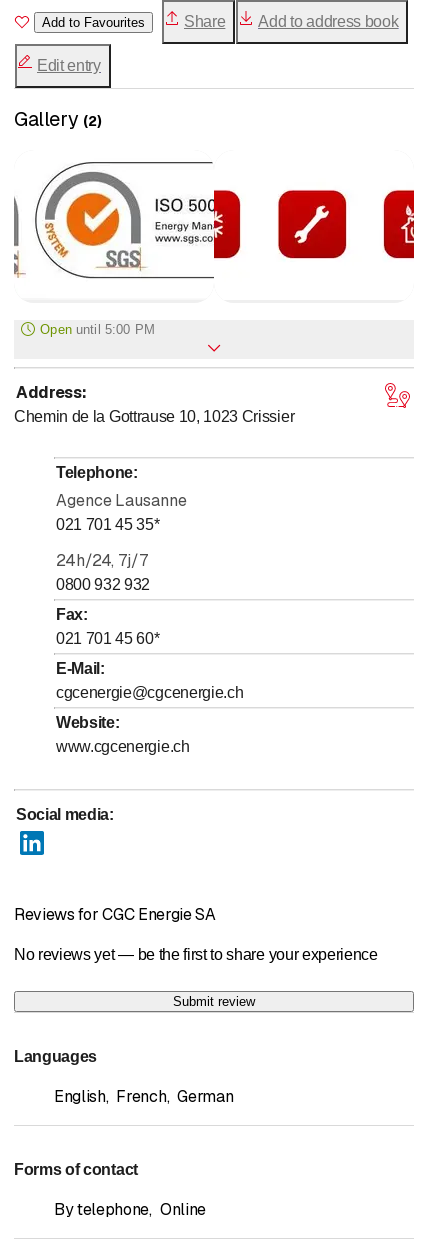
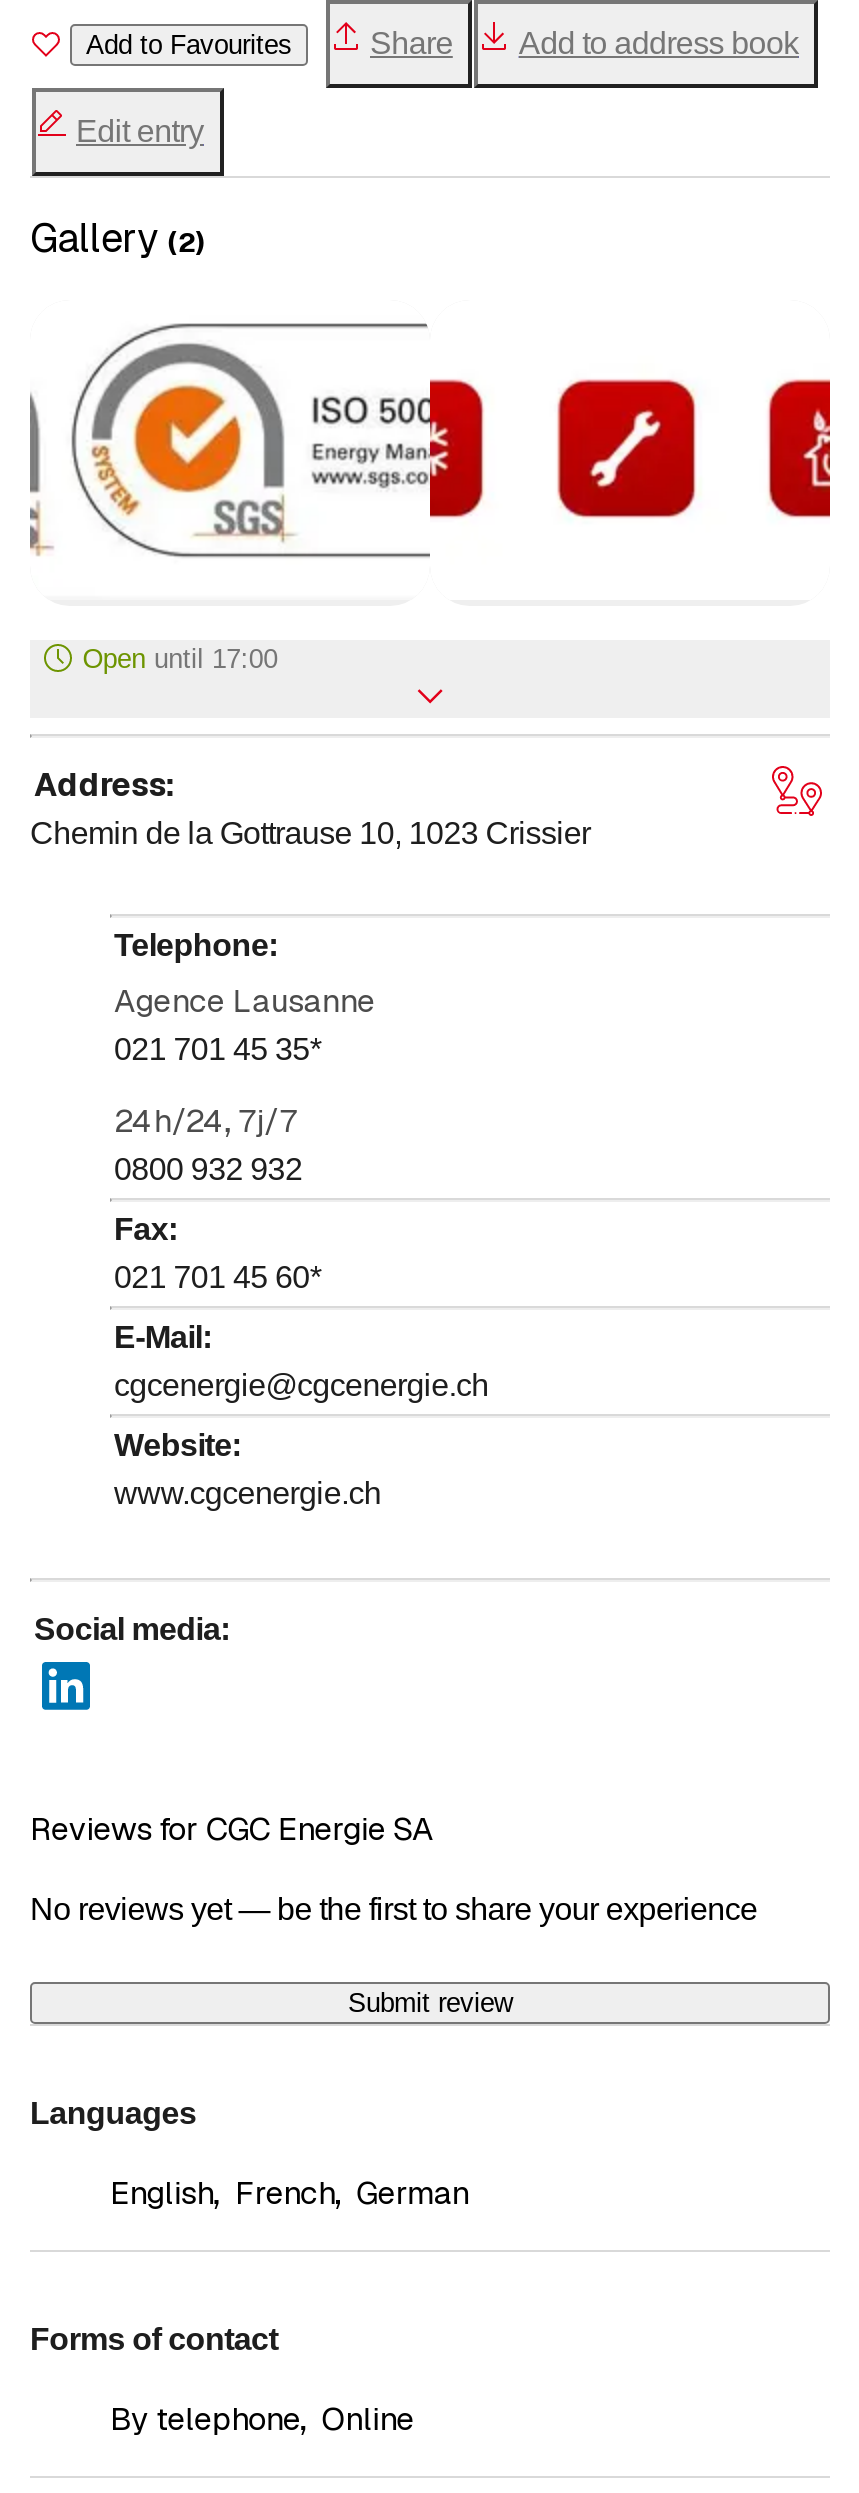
- Open until 5:00 PM
+ Open until 17:00
